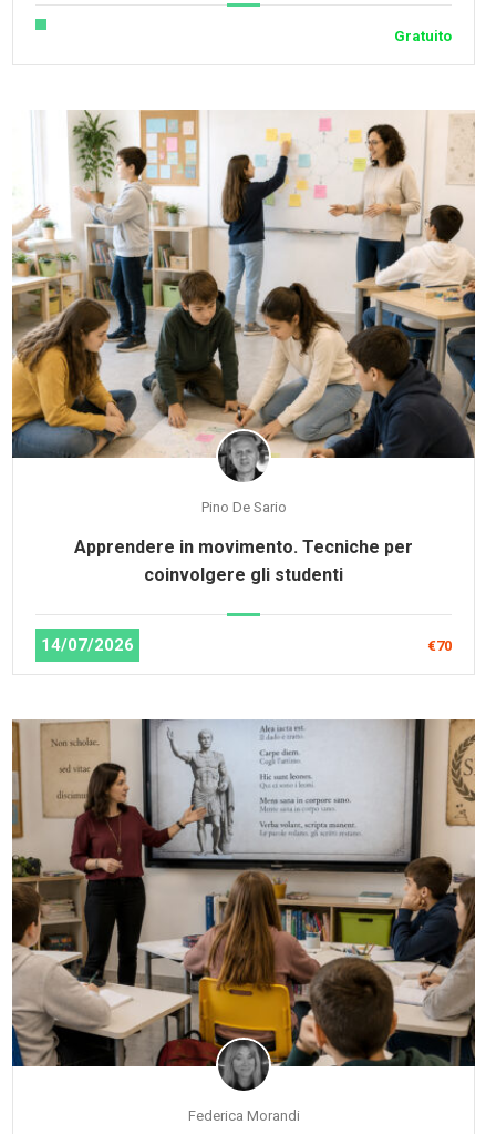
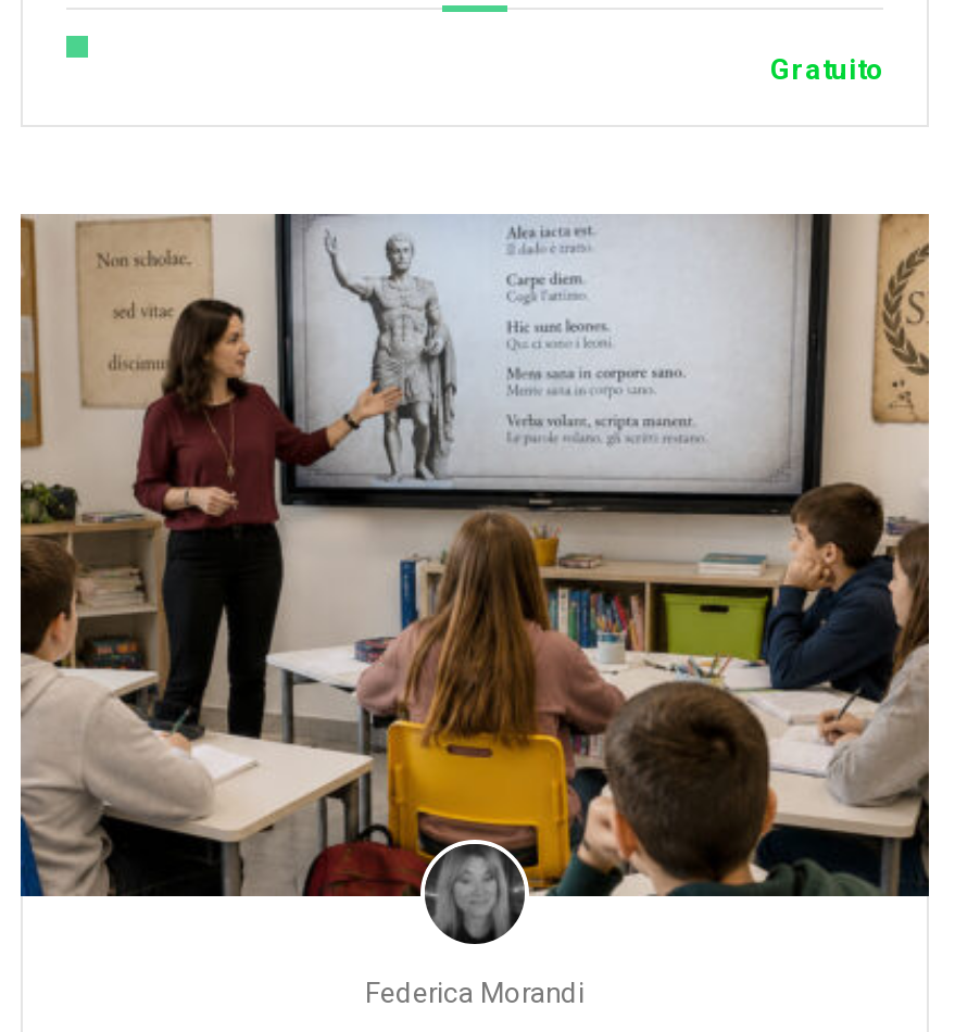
- [image]
- Pino De Sario
- Apprendere in movimento. Tecniche per
- coinvolgere gli studenti
- 14/07/2026
- €70
